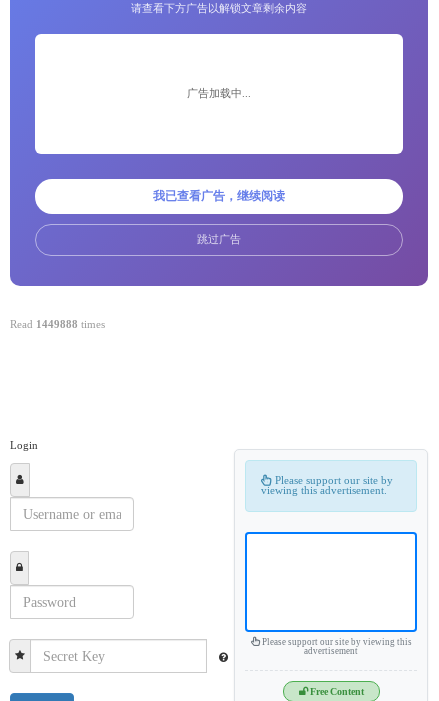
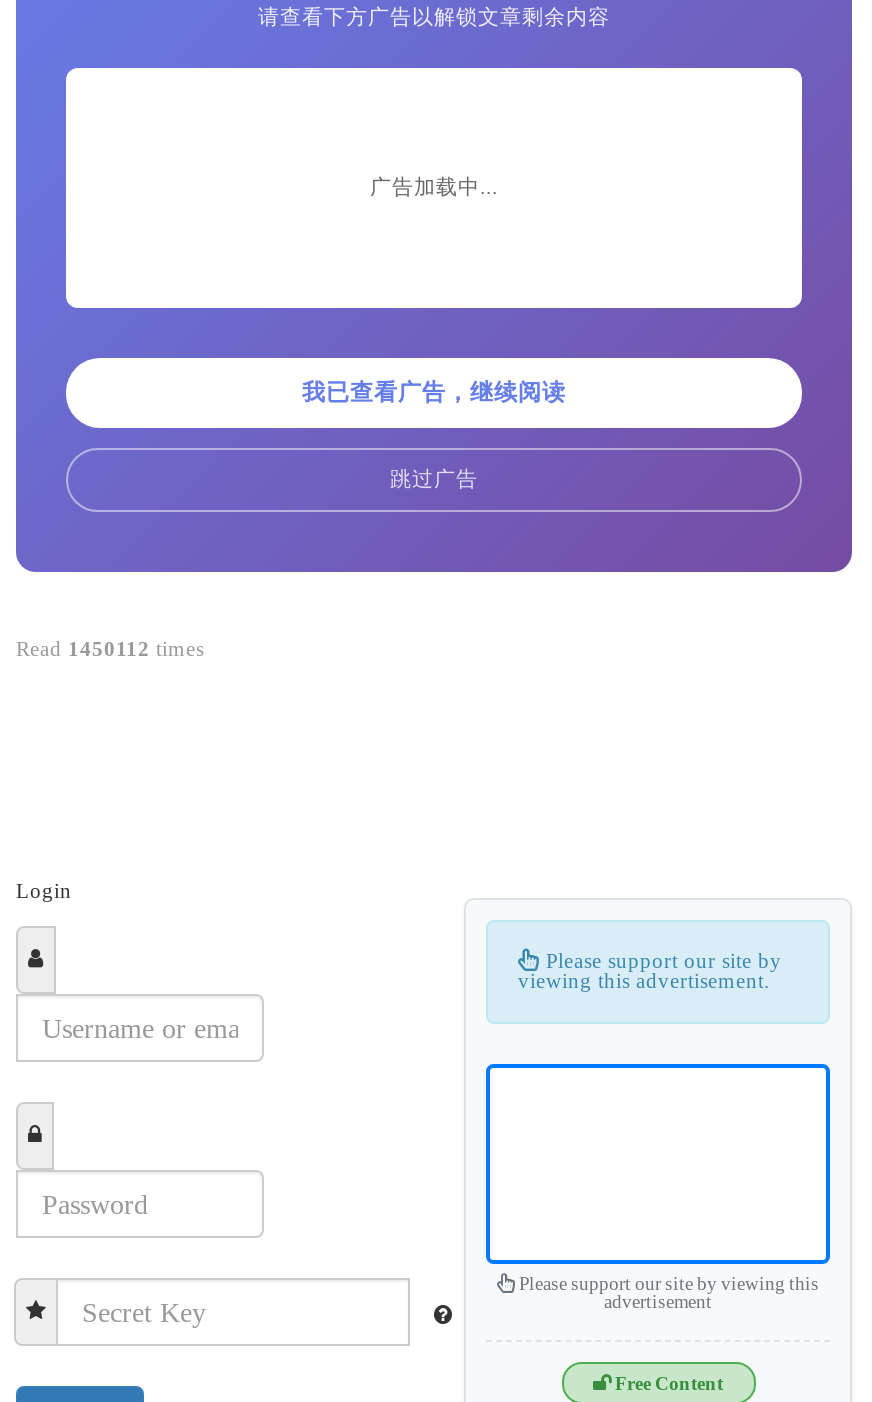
- Read 1449888 times
+ Read 1450112 times
